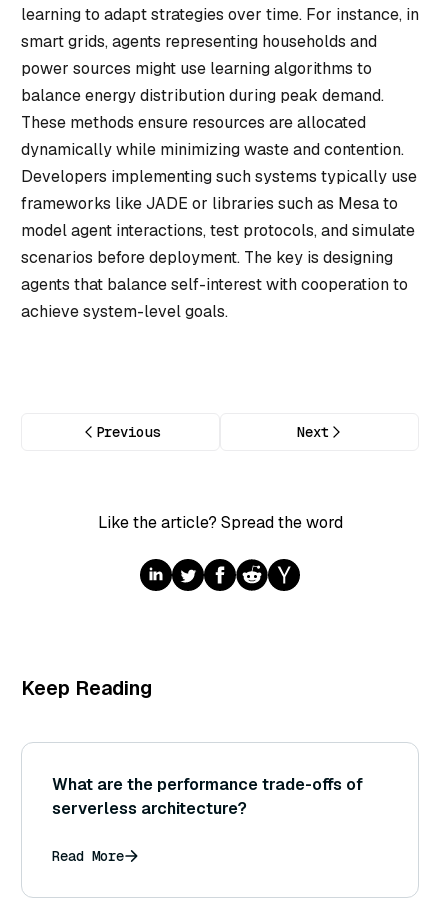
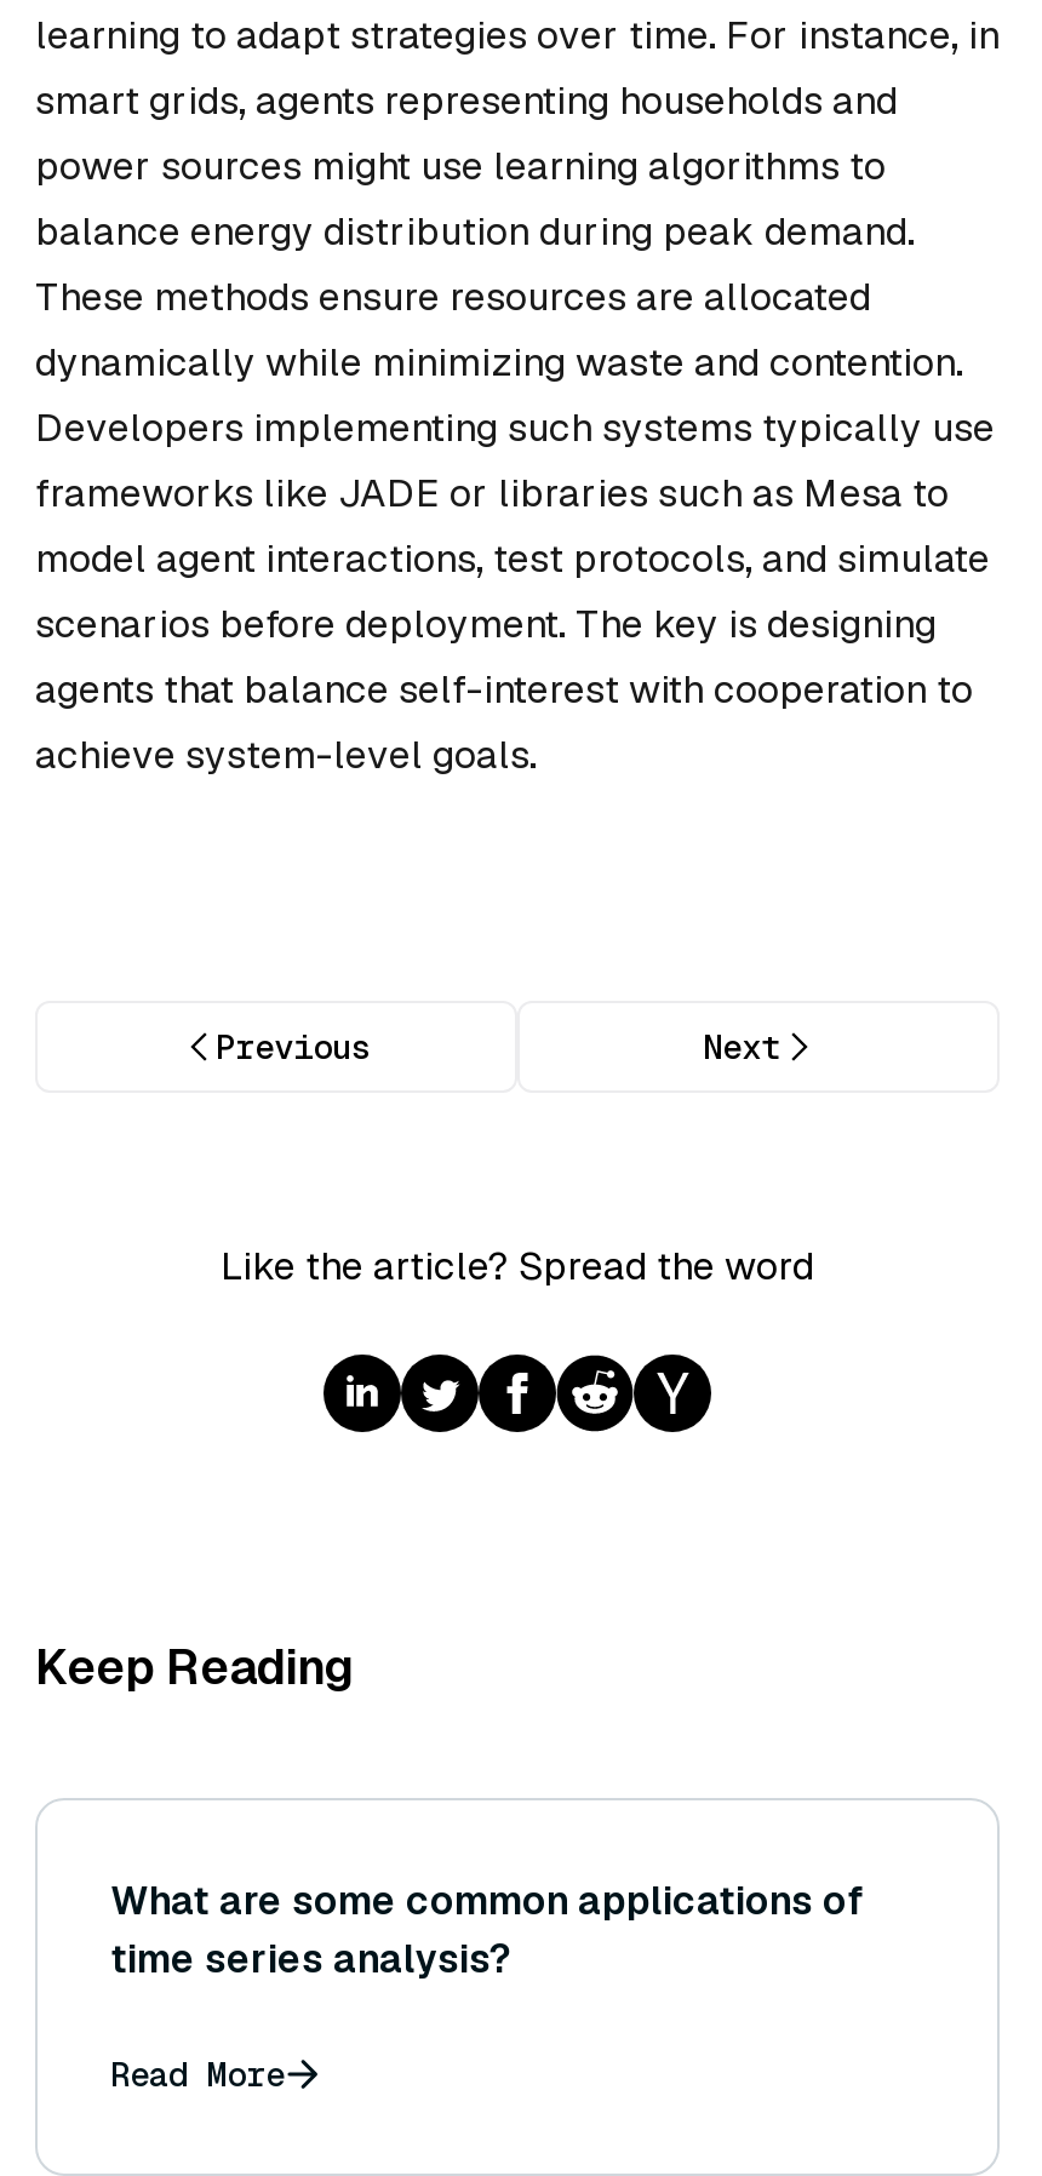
- What are the performance trade-offs of
- serverless architecture?
+ What are some common applications of
+ time series analysis?
